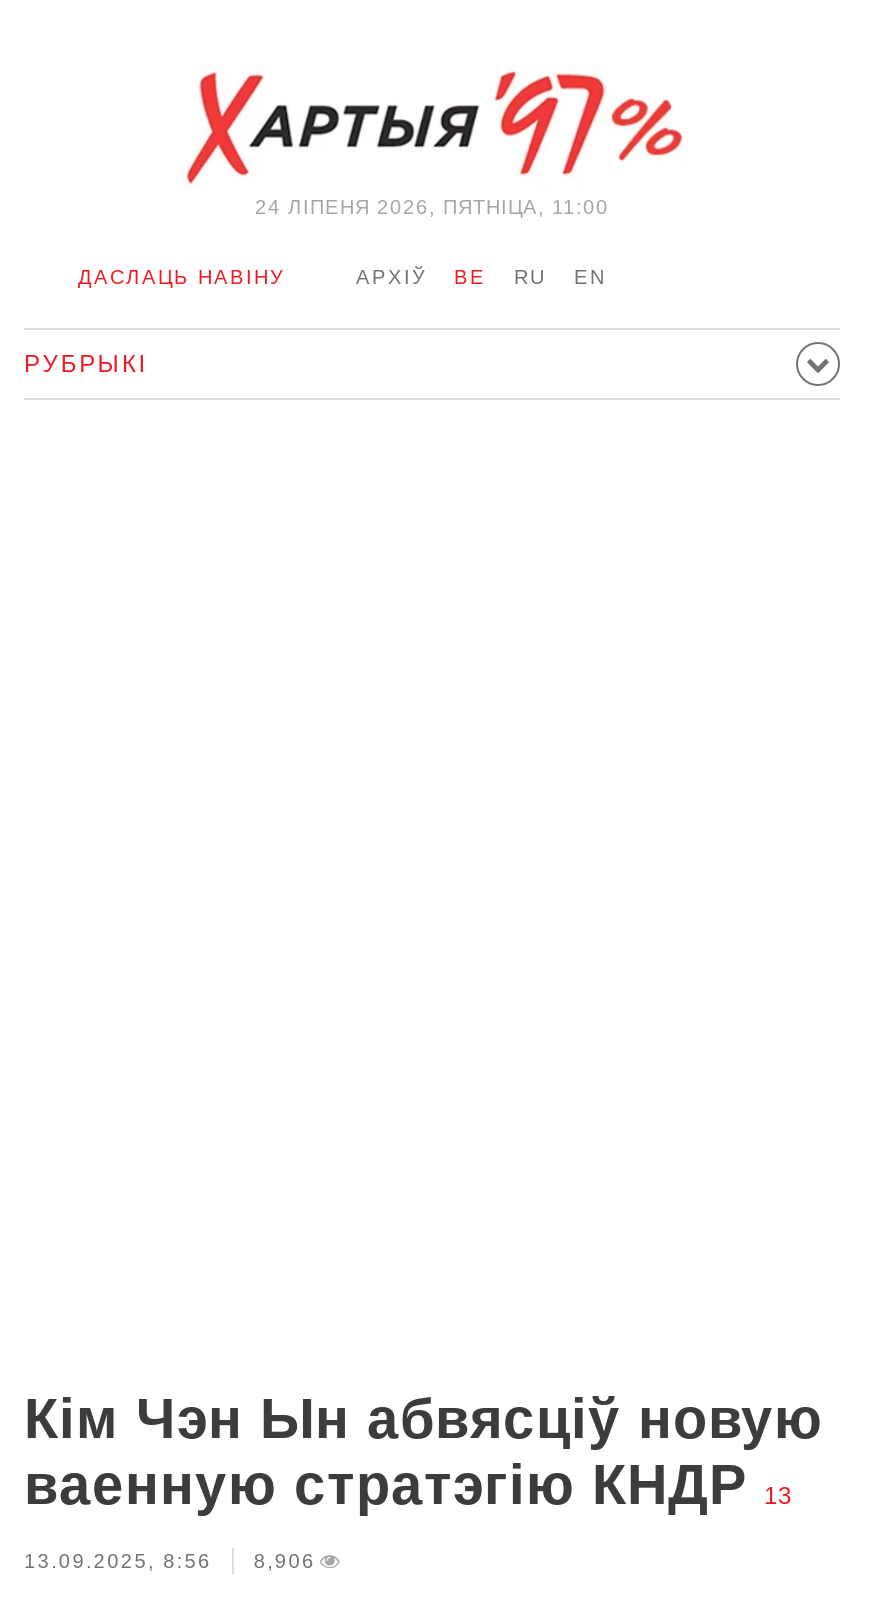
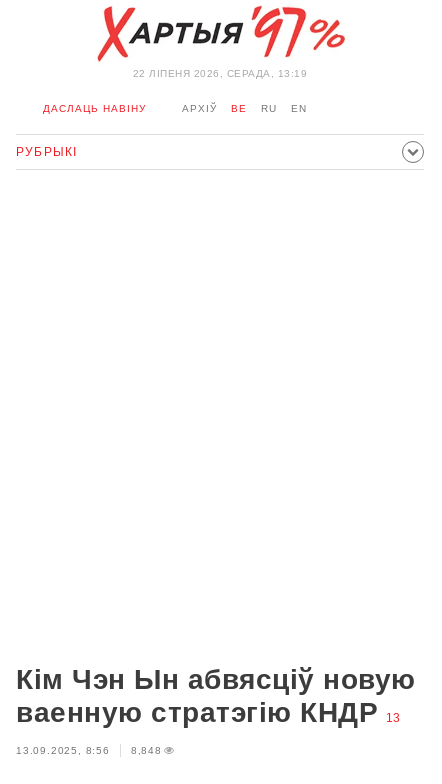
- 24 ЛIПЕНЯ 2026, ПЯТНІЦА, 11:00
+ 22 ЛIПЕНЯ 2026, СЕРАДА, 13:19

- 13.09.2025, 8:56 8,906
+ 13.09.2025, 8:56 8,848
